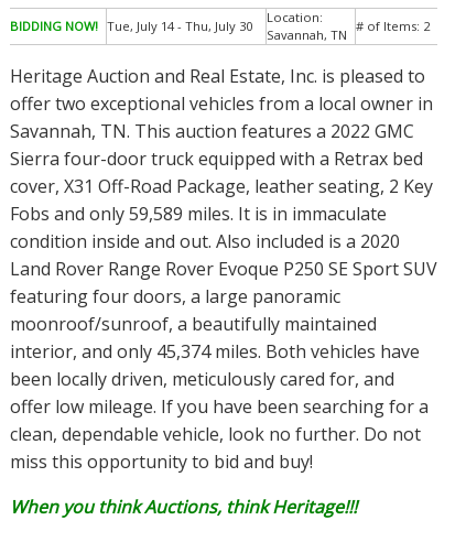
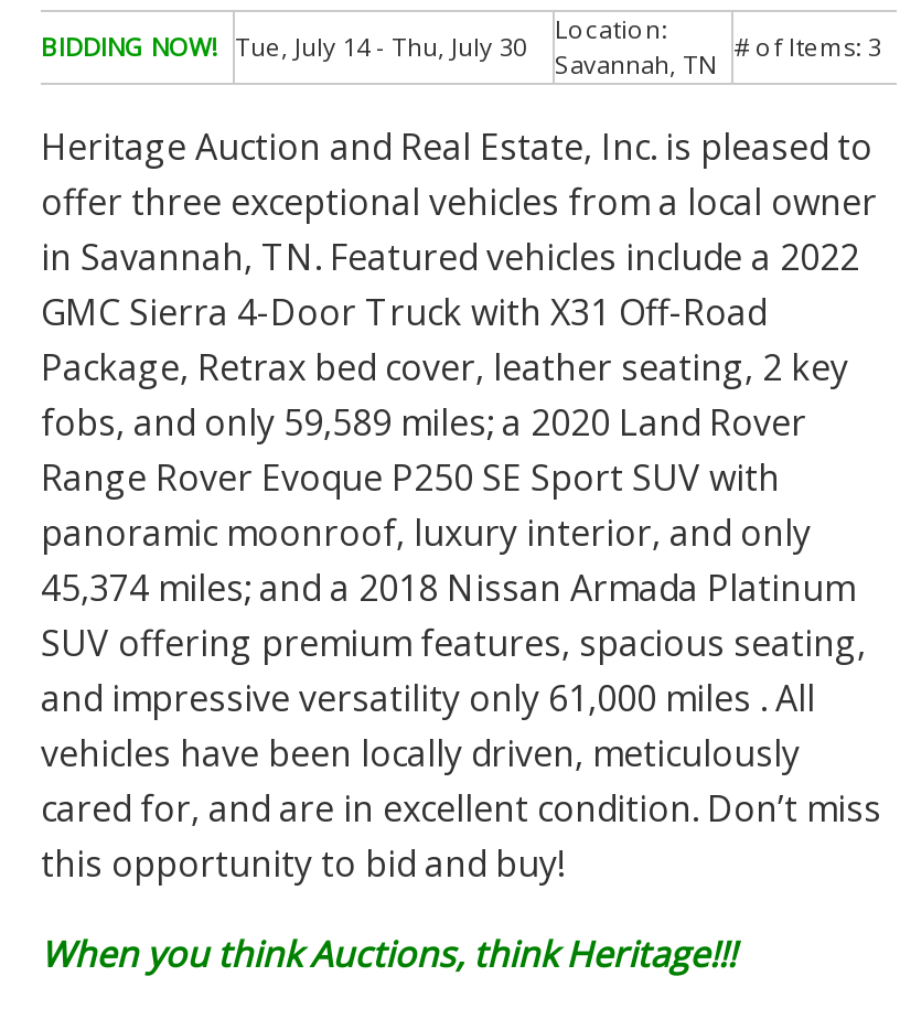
- # of Items: 2
+ # of Items: 3

- offer two exceptional vehicles from a local owner in
- Savannah, TN. This auction features a 2022 GMC
- Sierra four-door truck equipped with a Retrax bed
- cover, X31 Off-Road Package, leather seating, 2 Key
- Fobs and only 59,589 miles. It is in immaculate
- condition inside and out. Also included is a 2020
- Land Rover Range Rover Evoque P250 SE Sport SUV
- featuring four doors, a large panoramic
- moonroof/sunroof, a beautifully maintained
- interior, and only 45,374 miles. Both vehicles have
- been locally driven, meticulously cared for, and
- offer low mileage. If you have been searching for a
- clean, dependable vehicle, look no further. Do not
- miss this opportunity to bid and buy!
+ offer three exceptional vehicles from a local owner
+ in Savannah, TN. Featured vehicles include a 2022
+ GMC Sierra 4-Door Truck with X31 Off-Road
+ Package, Retrax bed cover, leather seating, 2 key
+ fobs, and only 59,589 miles; a 2020 Land Rover
+ Range Rover Evoque P250 SE Sport SUV with
+ panoramic moonroof, luxury interior, and only
+ 45,374 miles; and a 2018 Nissan Armada Platinum
+ SUV offering premium features, spacious seating,
+ and impressive versatility only 61,000 miles . All
+ vehicles have been locally driven, meticulously
+ cared for, and are in excellent condition. Don’t miss
+ this opportunity to bid and buy!
